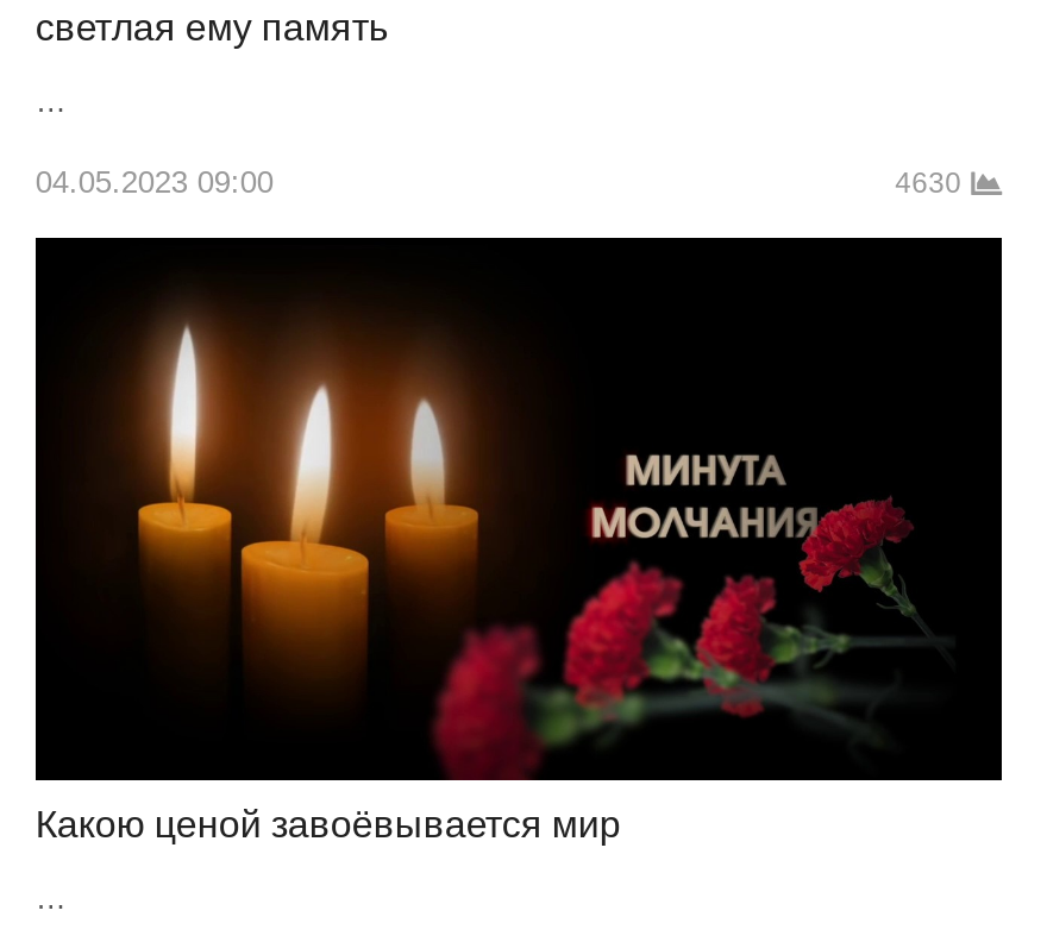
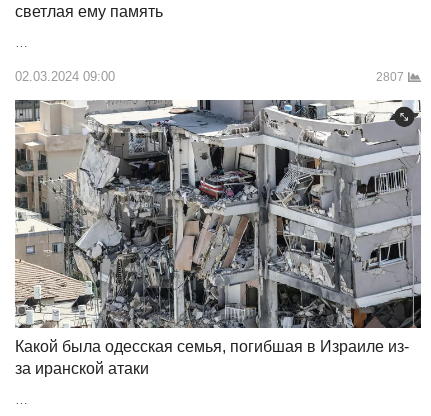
- 04.05.2023 09:00
- 4630
+ 02.03.2024 09:00
+ 2807

- [image]
- Какою ценой завоёвывается мир
+ [image]
+ Какой была одесская семья, погибшая в Израиле из-
+ за иранской атаки
